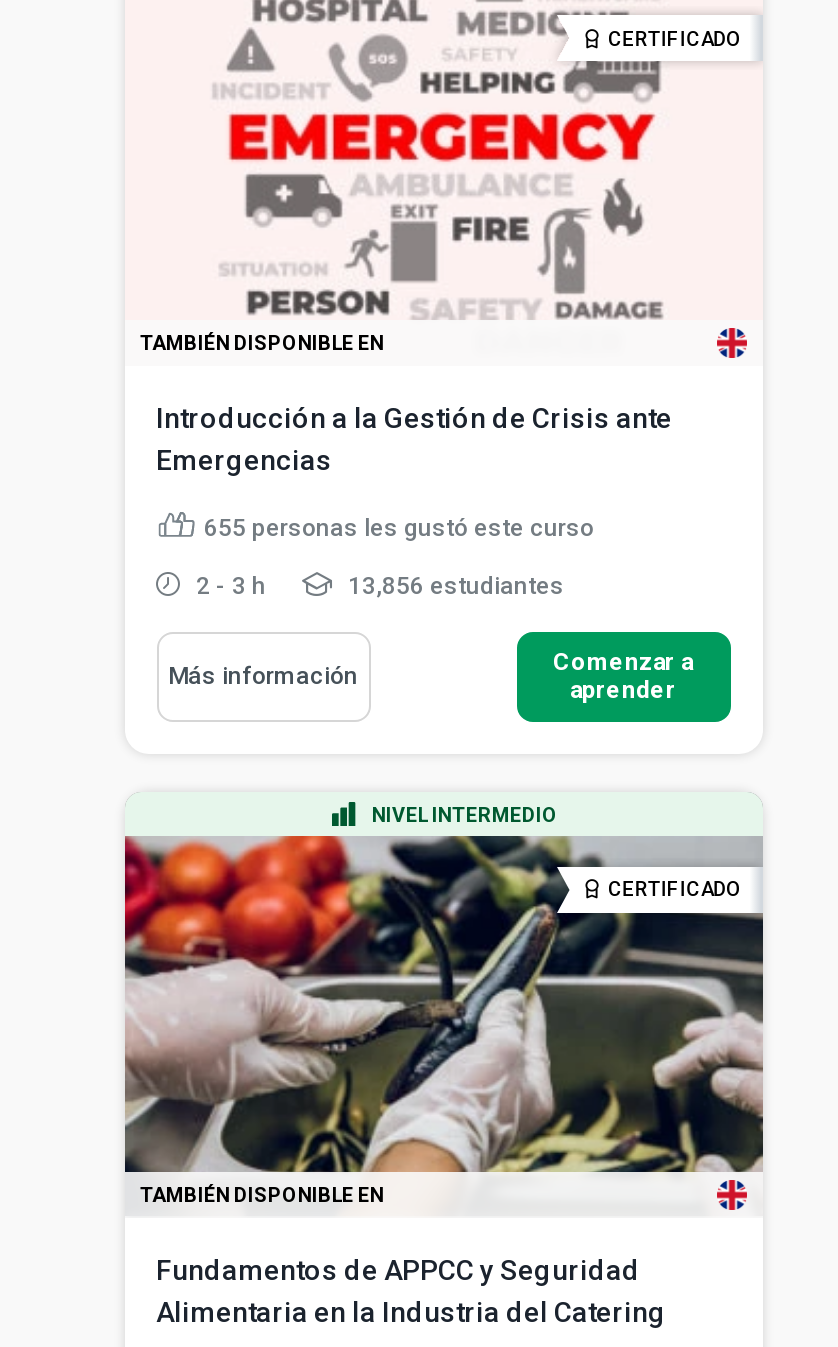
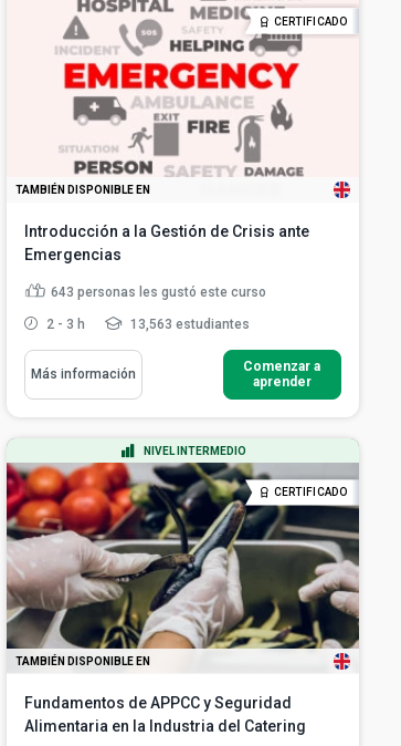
- 655 personas les gustó este curso
+ 643 personas les gustó este curso

- 13,856 estudiantes
+ 13,563 estudiantes
